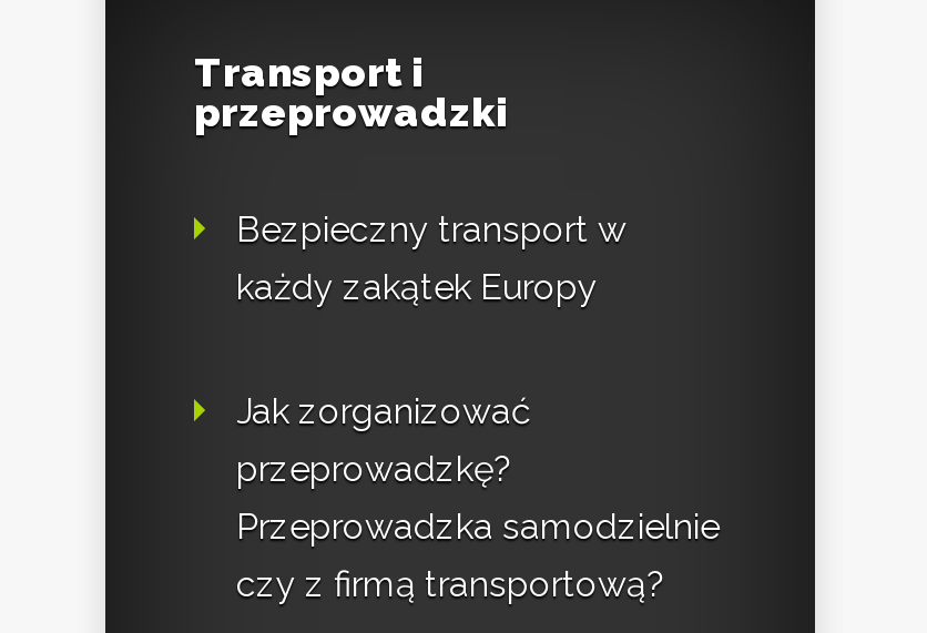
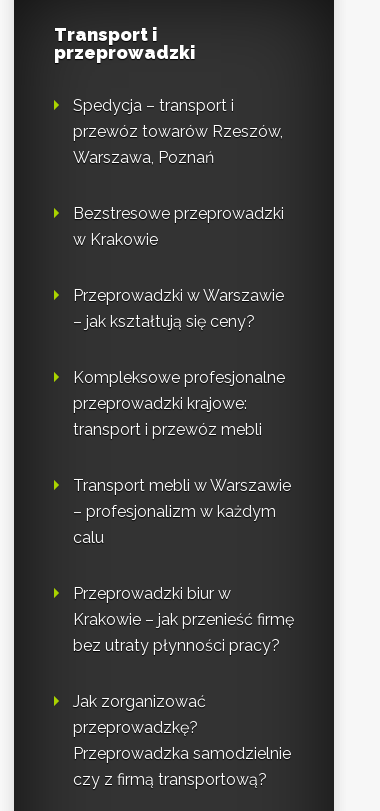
- Bezpieczny transport w
- każdy zakątek Europy
+ Spedycja – transport i
+ przewóz towarów Rzeszów,
+ Warszawa, Poznań
+ Bezstresowe przeprowadzki
+ w Krakowie
+ Przeprowadzki w Warszawie
+ – jak kształtują się ceny?
+ Kompleksowe profesjonalne
+ przeprowadzki krajowe:
+ transport i przewóz mebli
+ Transport mebli w Warszawie
+ – profesjonalizm w każdym
+ calu
+ Przeprowadzki biur w
+ Krakowie – jak przenieść firmę
+ bez utraty płynności pracy?
